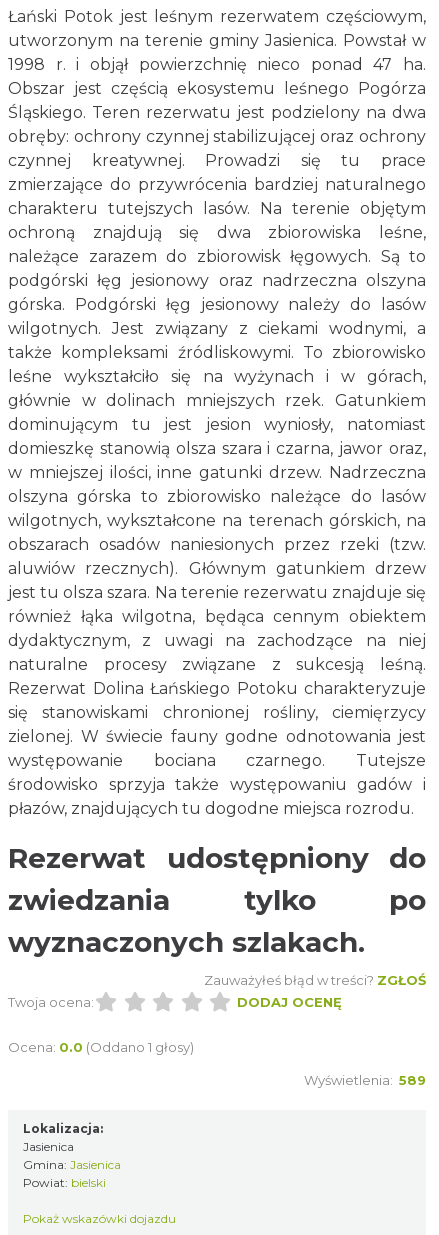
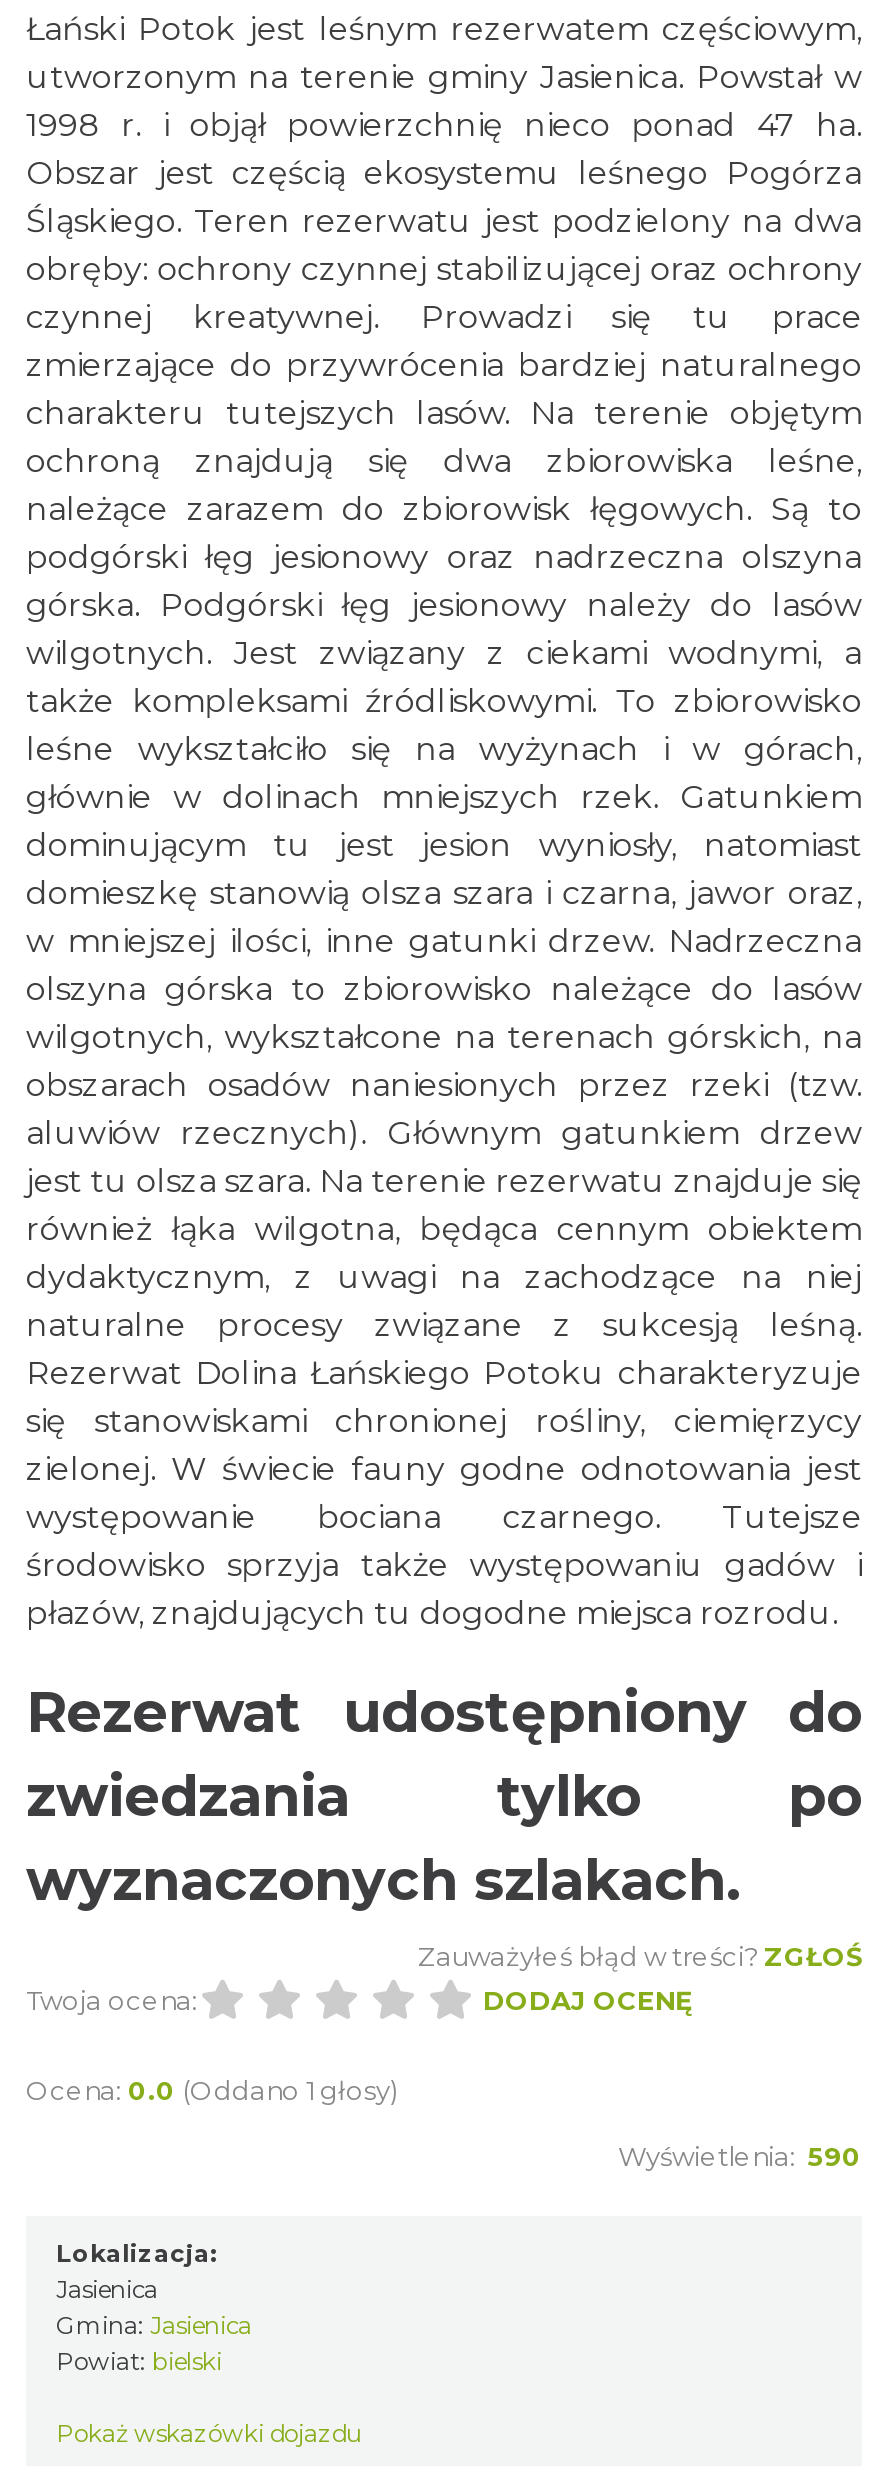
- Wyświetlenia: 589
+ Wyświetlenia: 590
